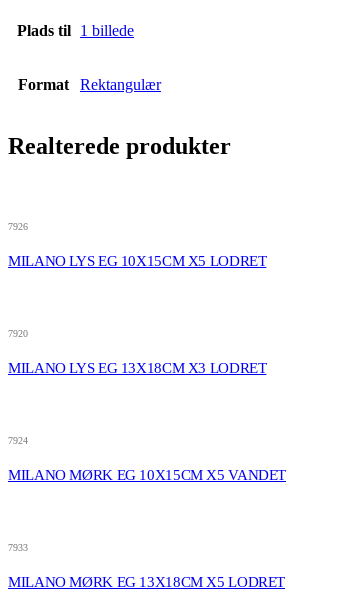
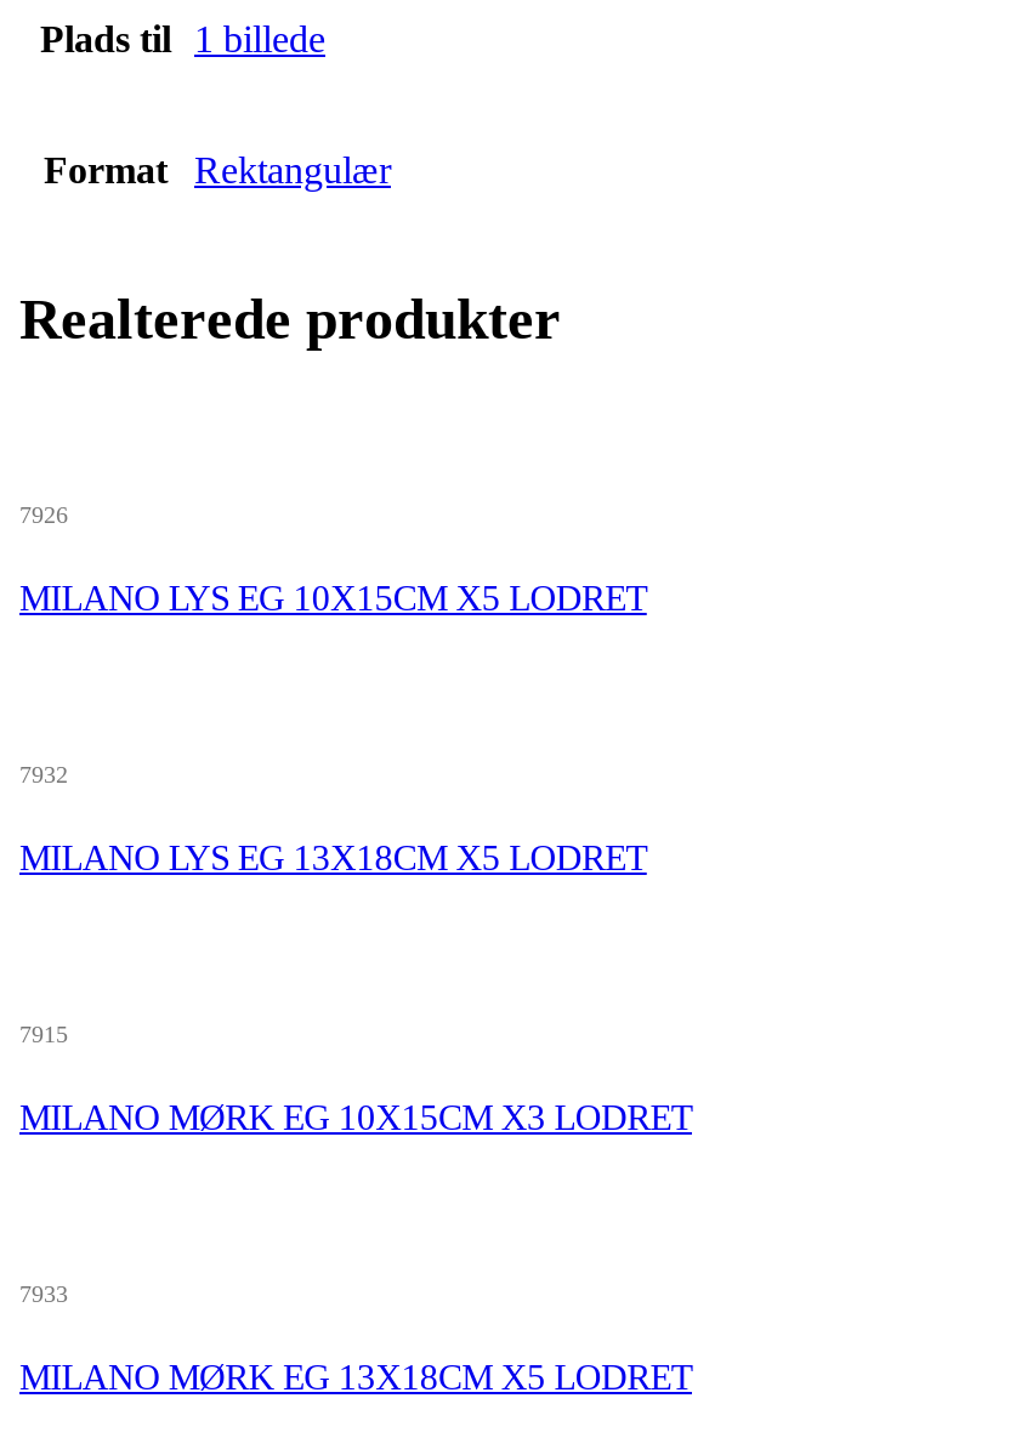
- 7920
+ 7932

- MILANO LYS EG 13X18CM X3 LODRET
+ MILANO LYS EG 13X18CM X5 LODRET

- 7924
+ 7915

- MILANO MØRK EG 10X15CM X5 VANDET
+ MILANO MØRK EG 10X15CM X3 LODRET
